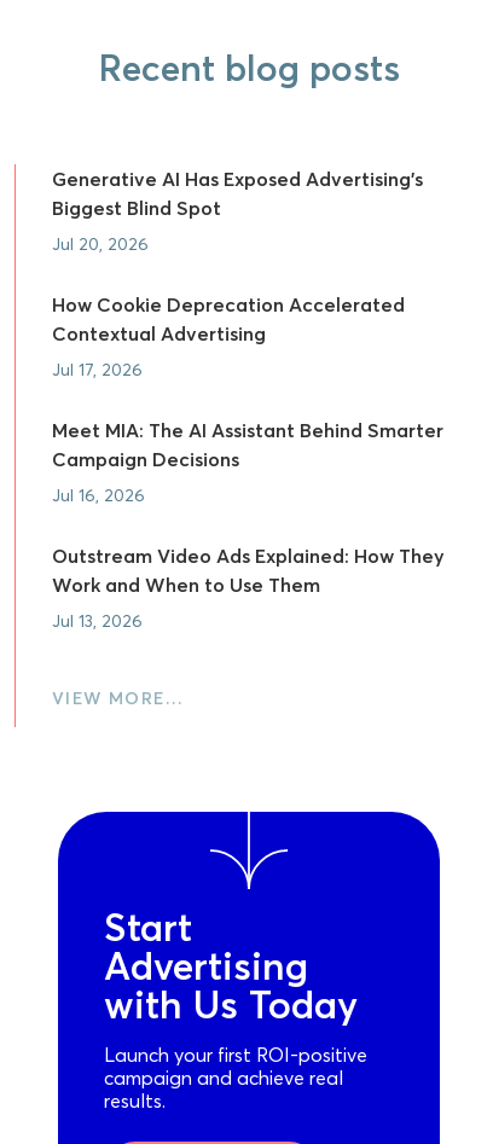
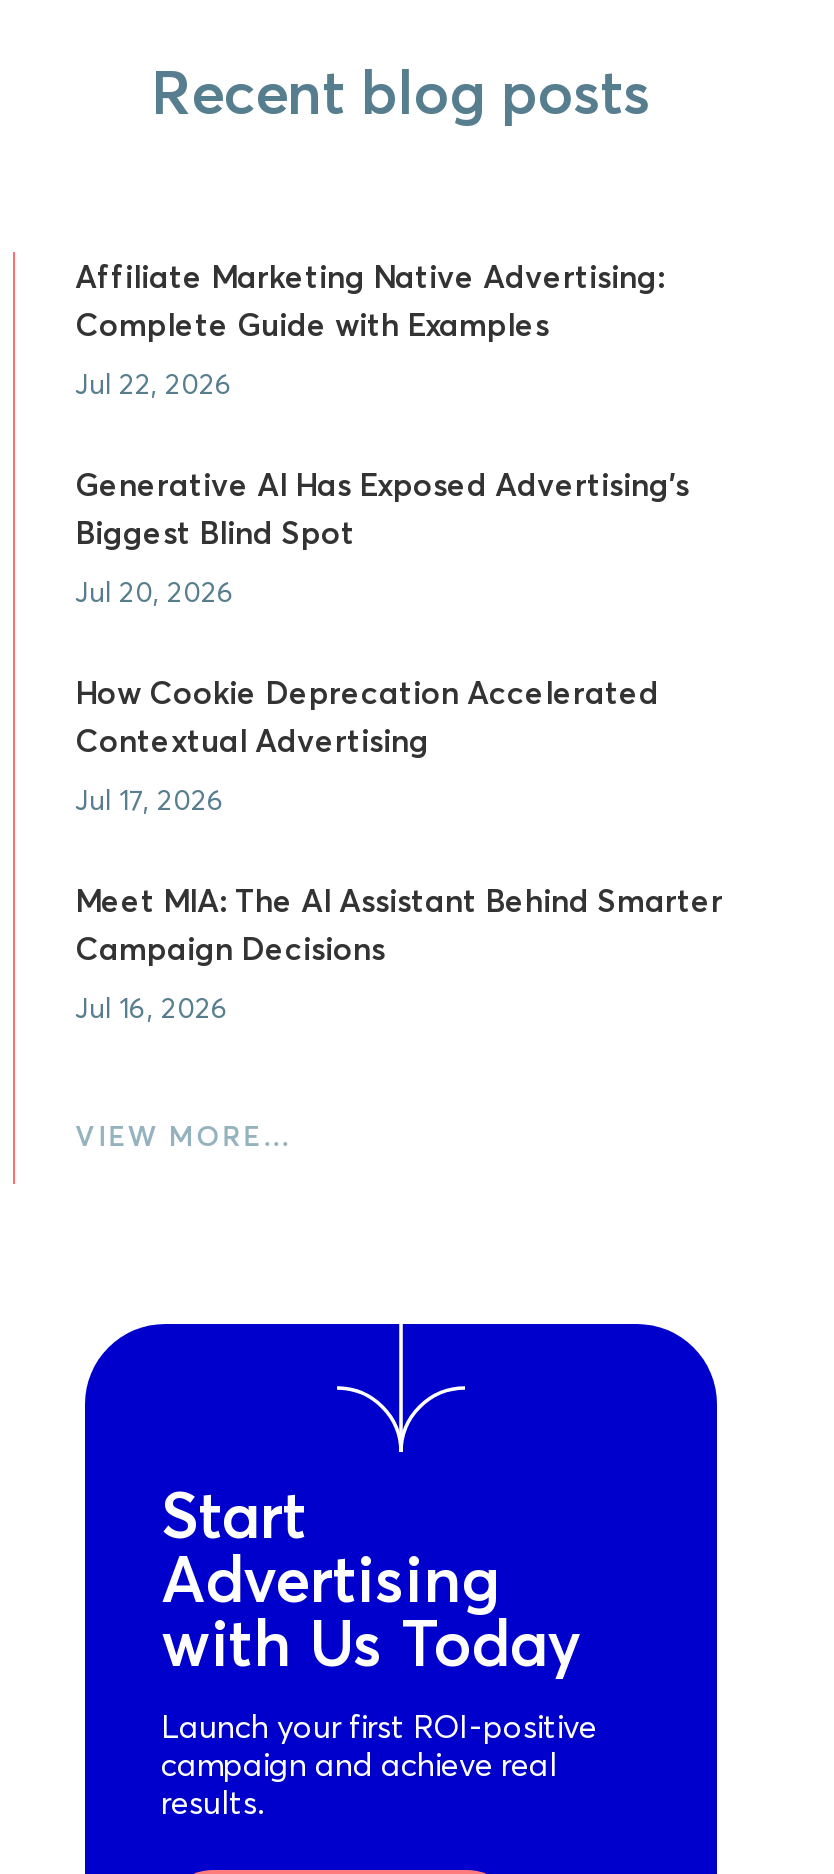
+ Affiliate Marketing Native Advertising:
+ Complete Guide with Examples
+ Jul 22, 2026

moved down: Generative AI Has Exposed Advertising's | Biggest Blind Spot | Jul 20, 2026 | ... | Campaign Decisions | Jul 16, 2026

- Outstream Video Ads Explained: How They
- Work and When to Use Them
- Jul 13, 2026
